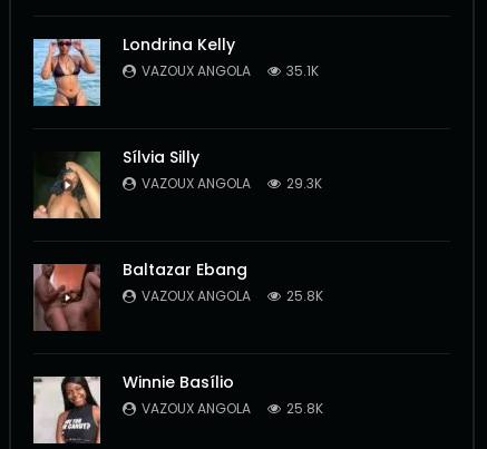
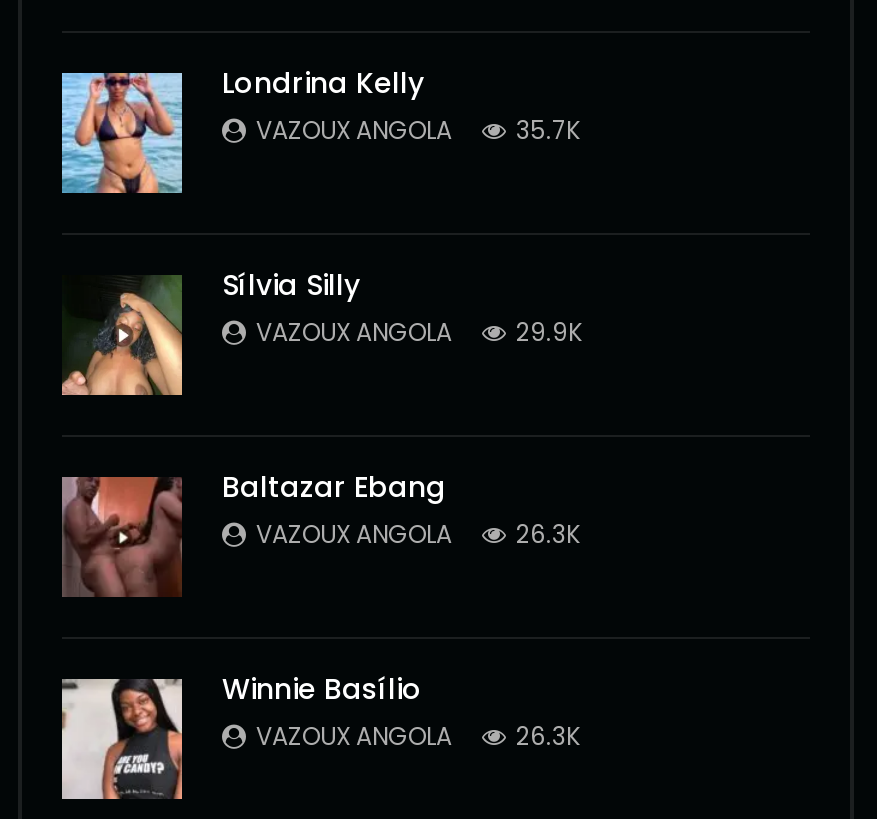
- VAZOUX ANGOLA 35.1K
+ VAZOUX ANGOLA 35.7K

- VAZOUX ANGOLA 29.3K
+ VAZOUX ANGOLA 29.9K

- VAZOUX ANGOLA 25.8K
+ VAZOUX ANGOLA 26.3K

- VAZOUX ANGOLA 25.8K
+ VAZOUX ANGOLA 26.3K
